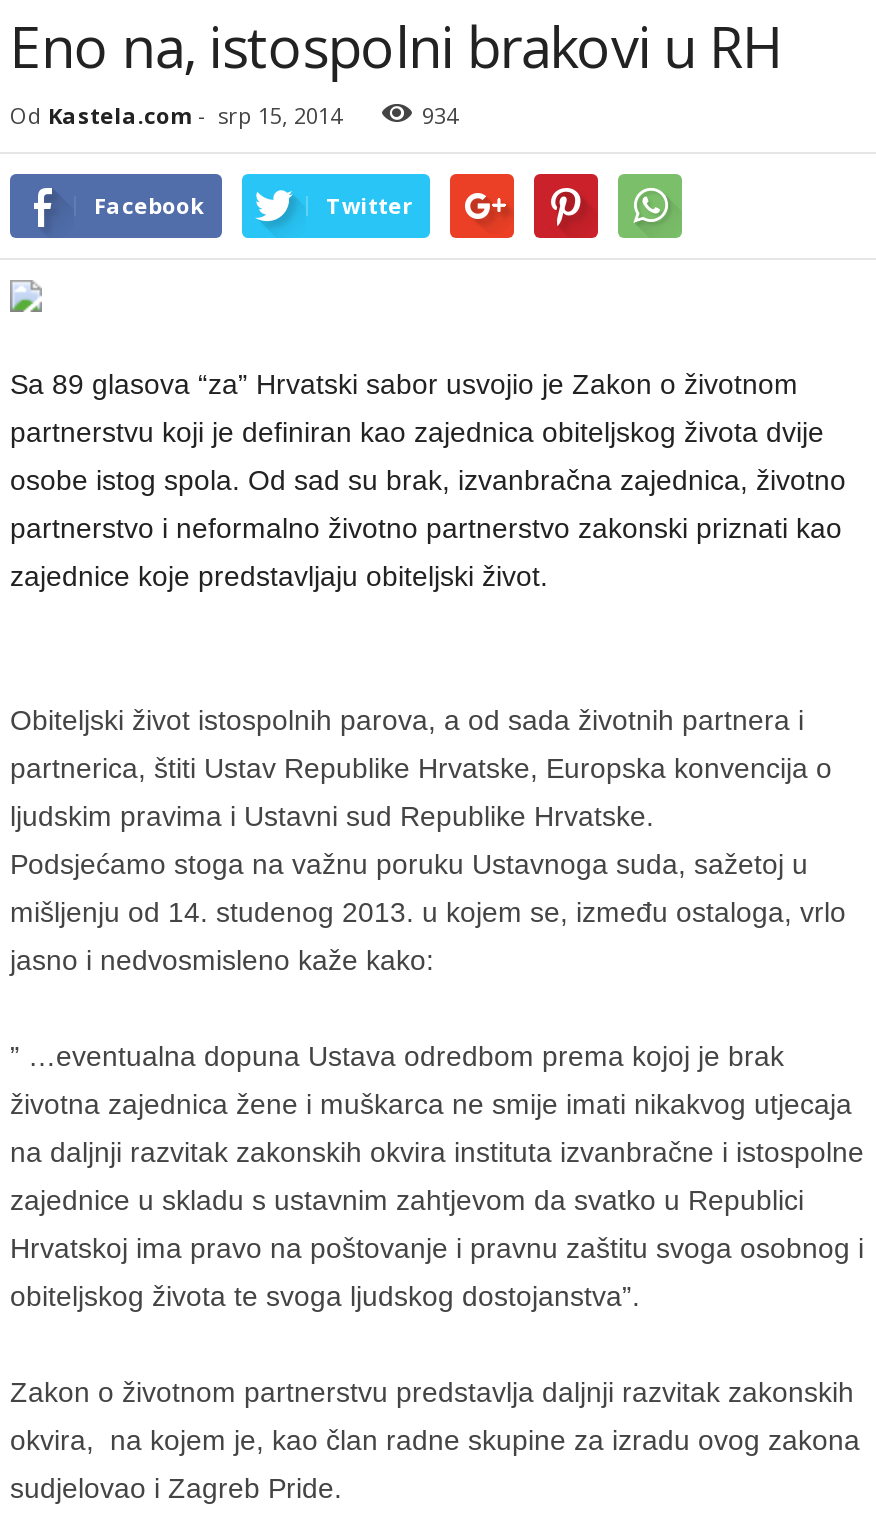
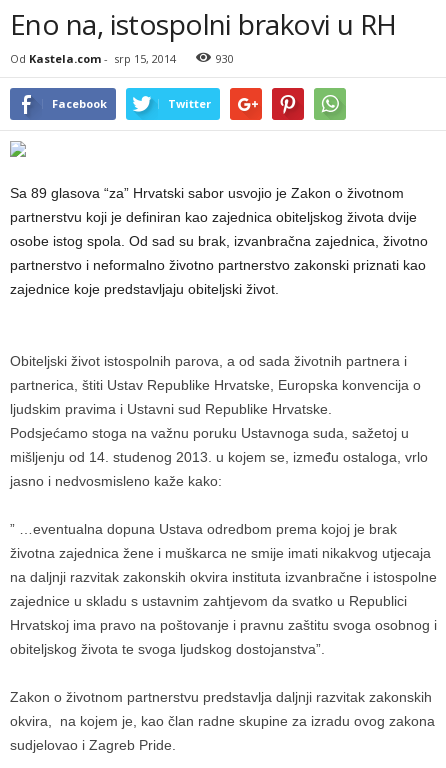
- 934
+ 930
